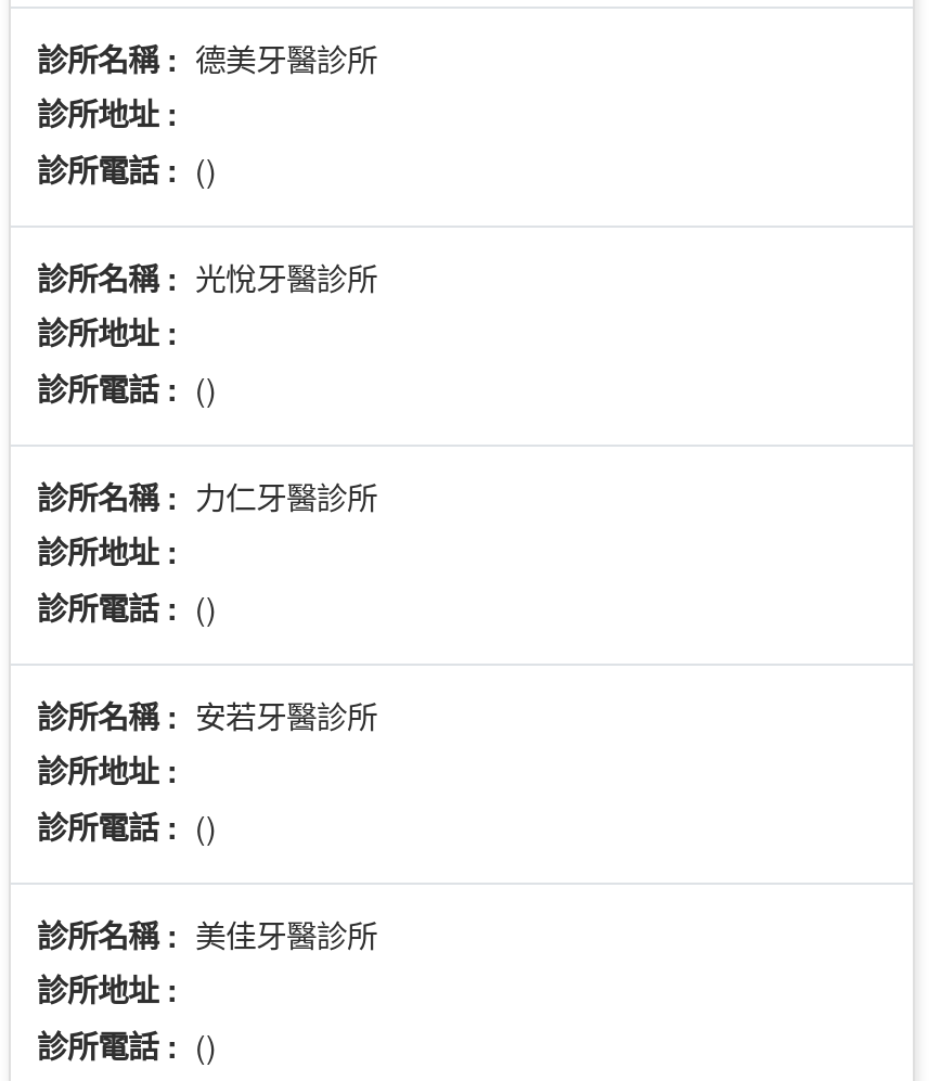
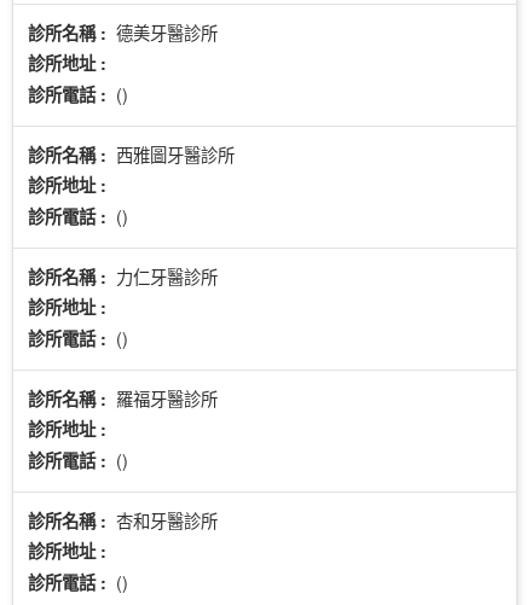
- 診所名稱 : 光悅牙醫診所
+ 診所名稱 : 西雅圖牙醫診所

- 診所名稱 : 安若牙醫診所
+ 診所名稱 : 羅福牙醫診所

- 診所名稱 : 美佳牙醫診所
+ 診所名稱 : 杏和牙醫診所
